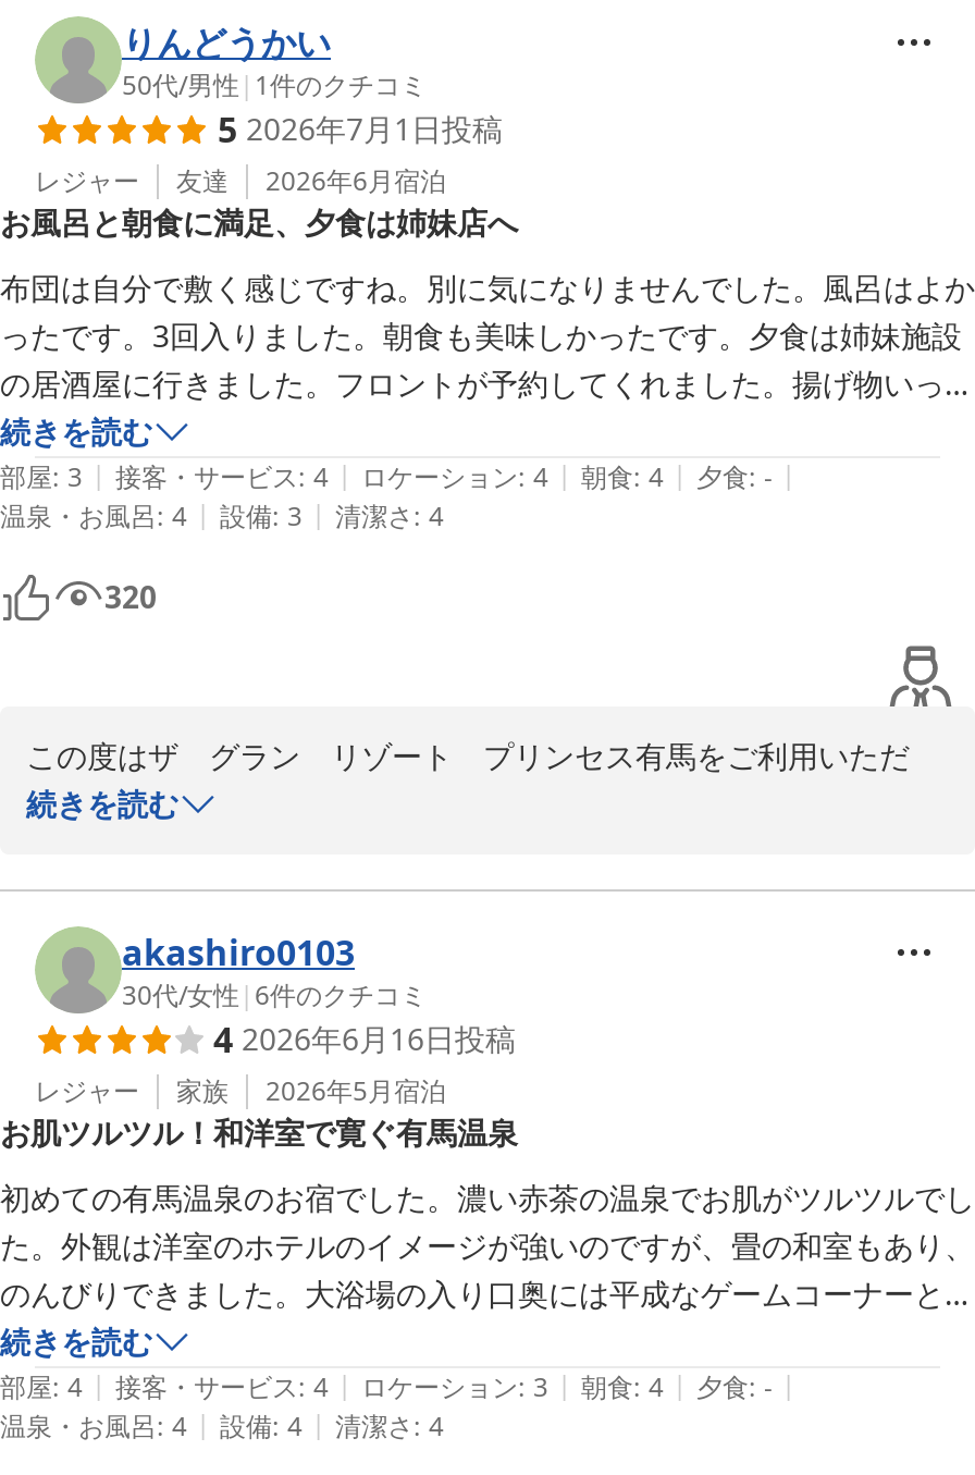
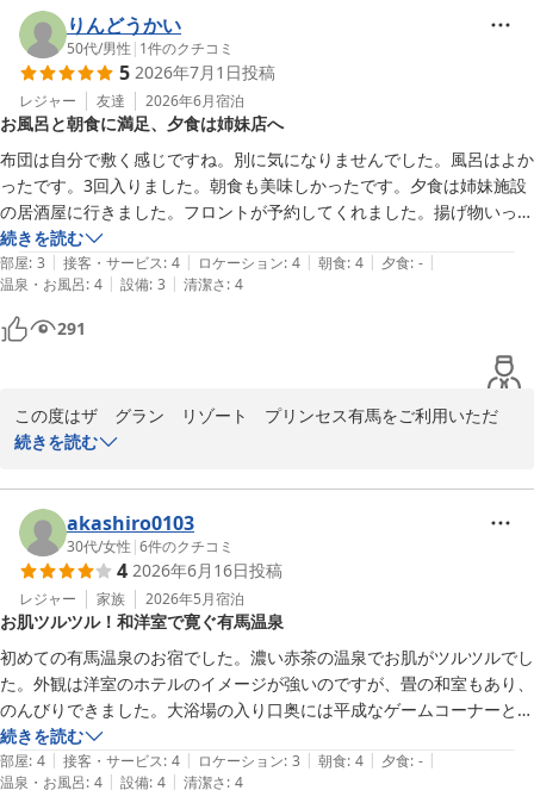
- 320
+ 291
